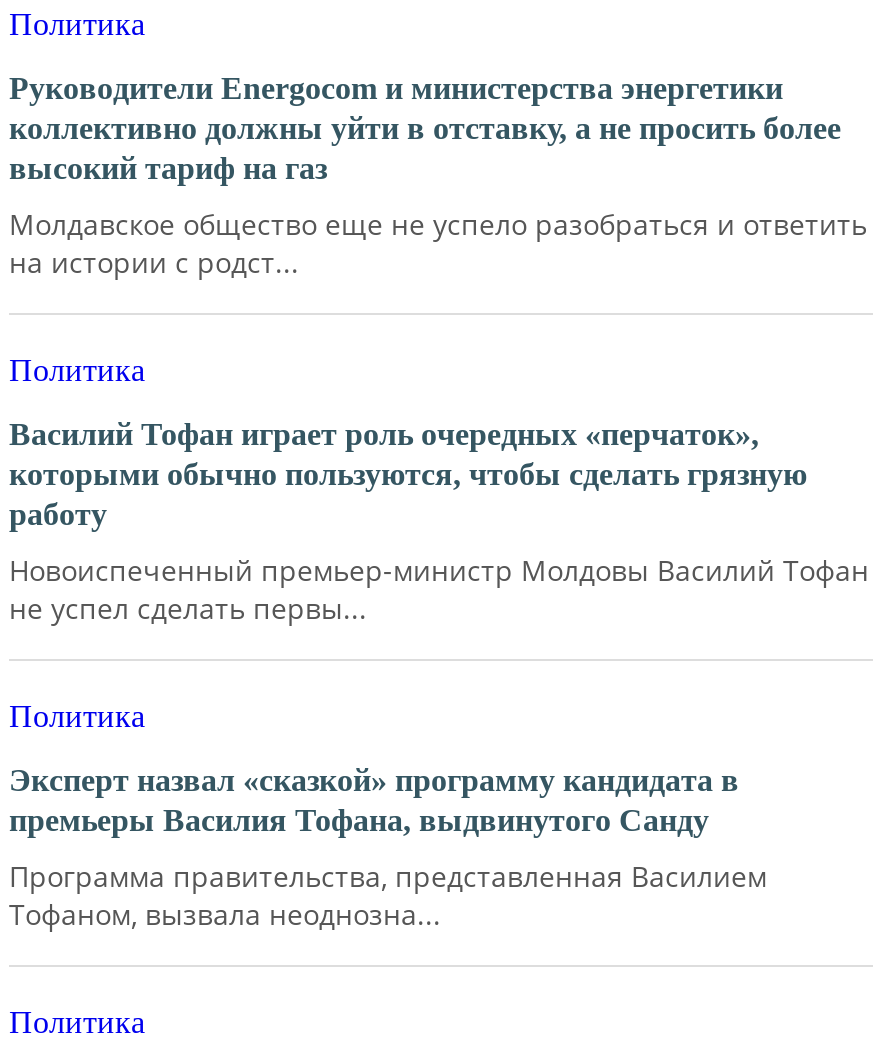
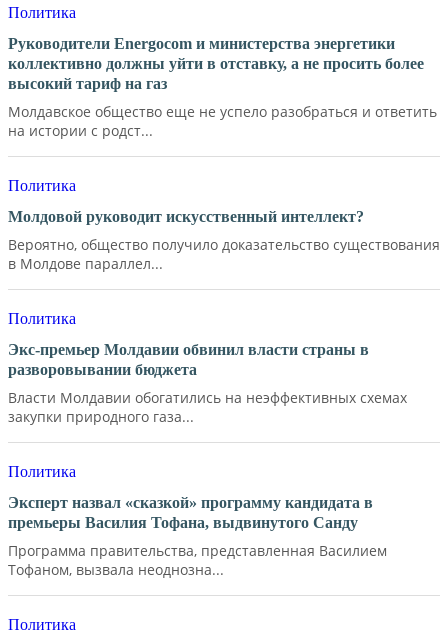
- Василий Тофан играет роль очередных «перчаток»,
- которыми обычно пользуются, чтобы сделать грязную
- работу
- Новоиспеченный премьер-министр Молдовы Василий Тофан
- не успел сделать первы...
+ Молдовой руководит искусственный интеллект?
+ Вероятно, общество получило доказательство существования
+ в Молдове параллел...
+ Политика
+ Экс-премьер Молдавии обвинил власти страны в
+ разворовывании бюджета
+ Власти Молдавии обогатились на неэффективных схемах
+ закупки природного газа...
